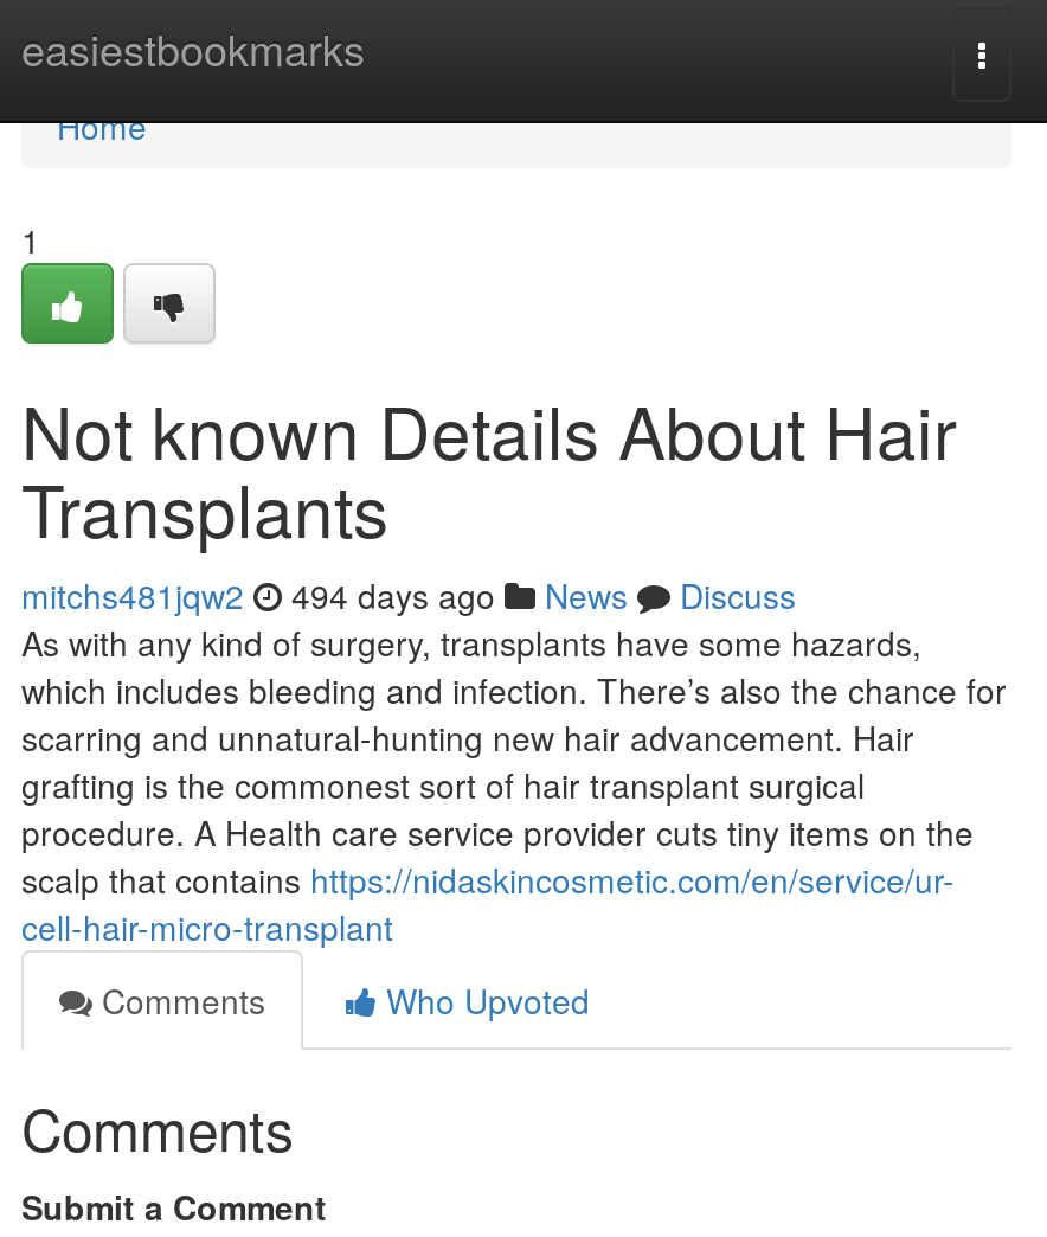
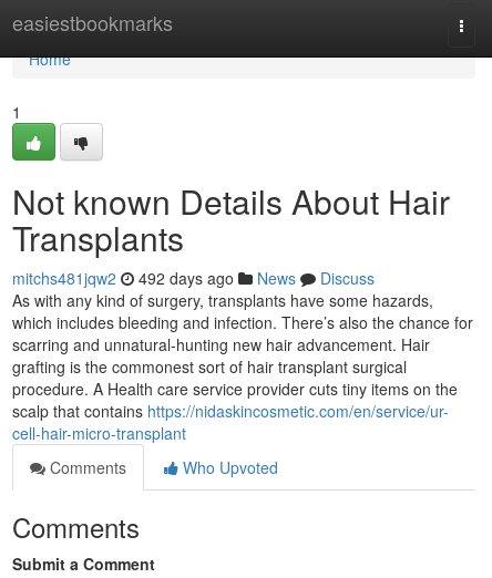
- mitchs481jqw2 494 days ago News Discuss
+ mitchs481jqw2 492 days ago News Discuss
